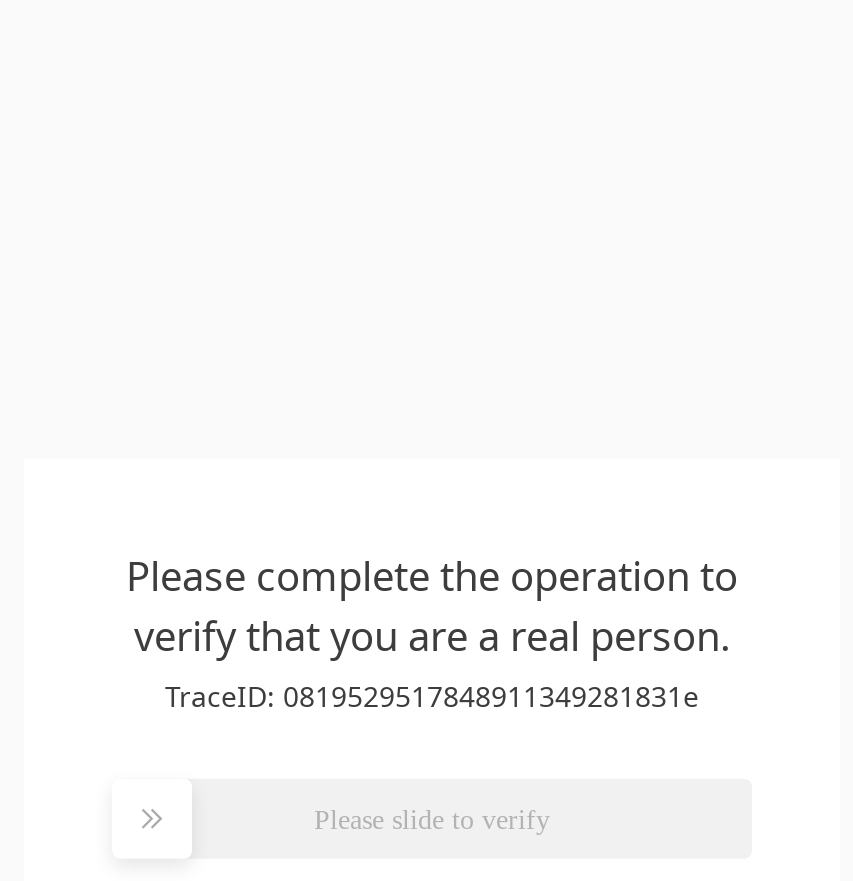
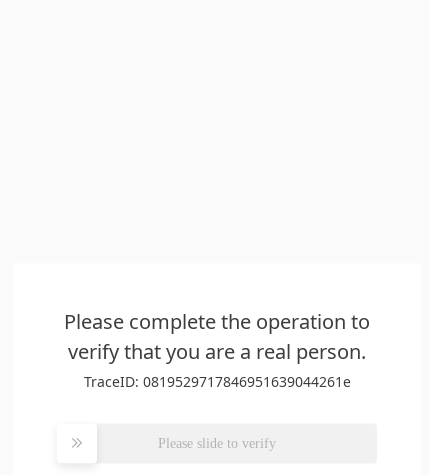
- TraceID: 0819529517848911349281831e
+ TraceID: 0819529717846951639044261e
